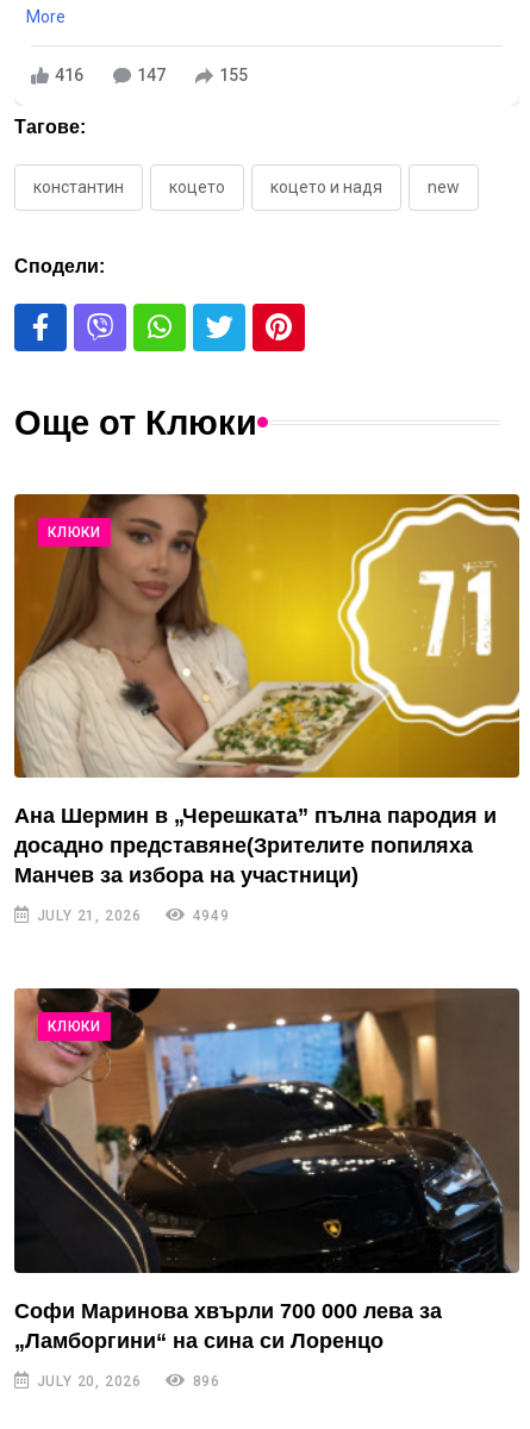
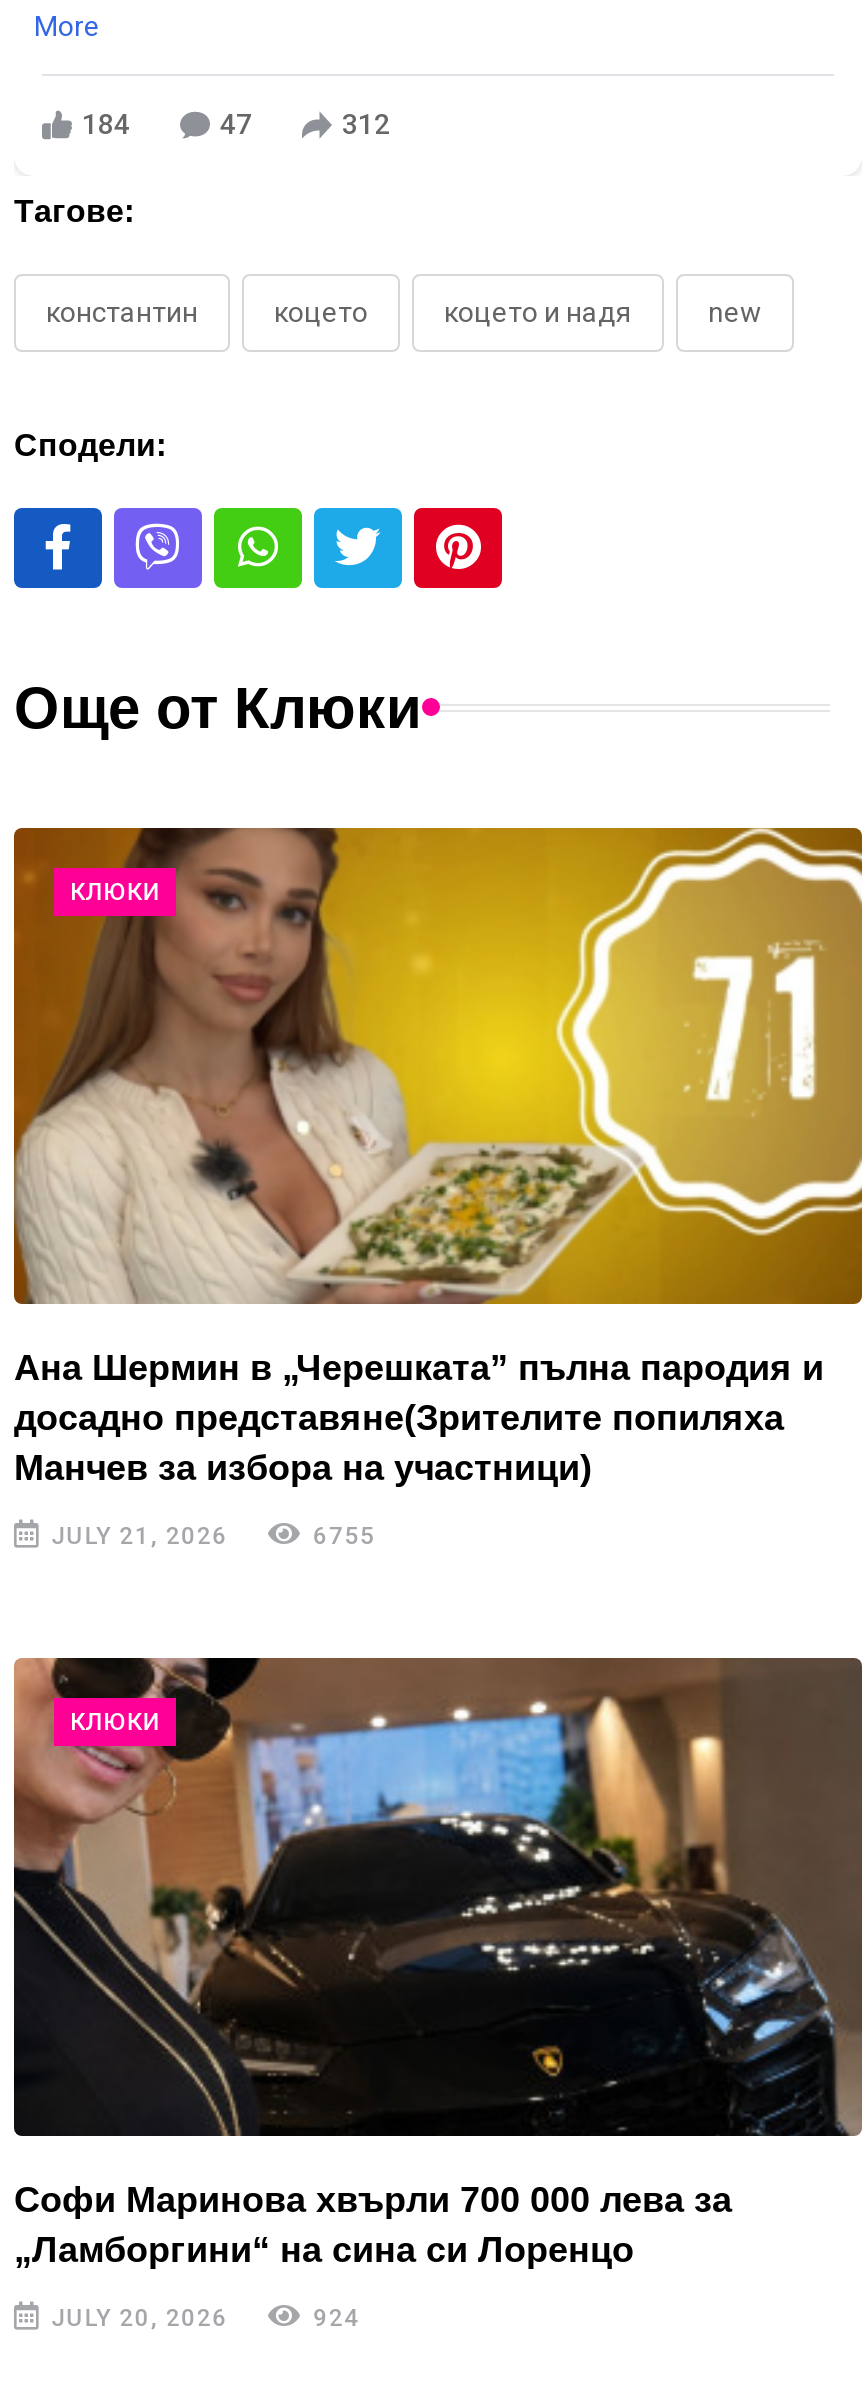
- 416
+ 184

- 147
+ 47

- 155
+ 312

- 4949
+ 6755

- 896
+ 924
